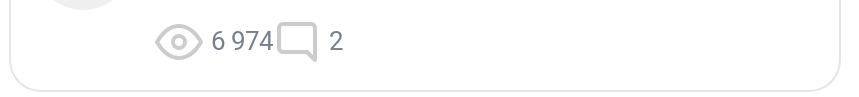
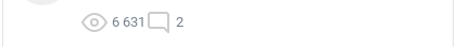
- 6 974 2
+ 6 631 2
